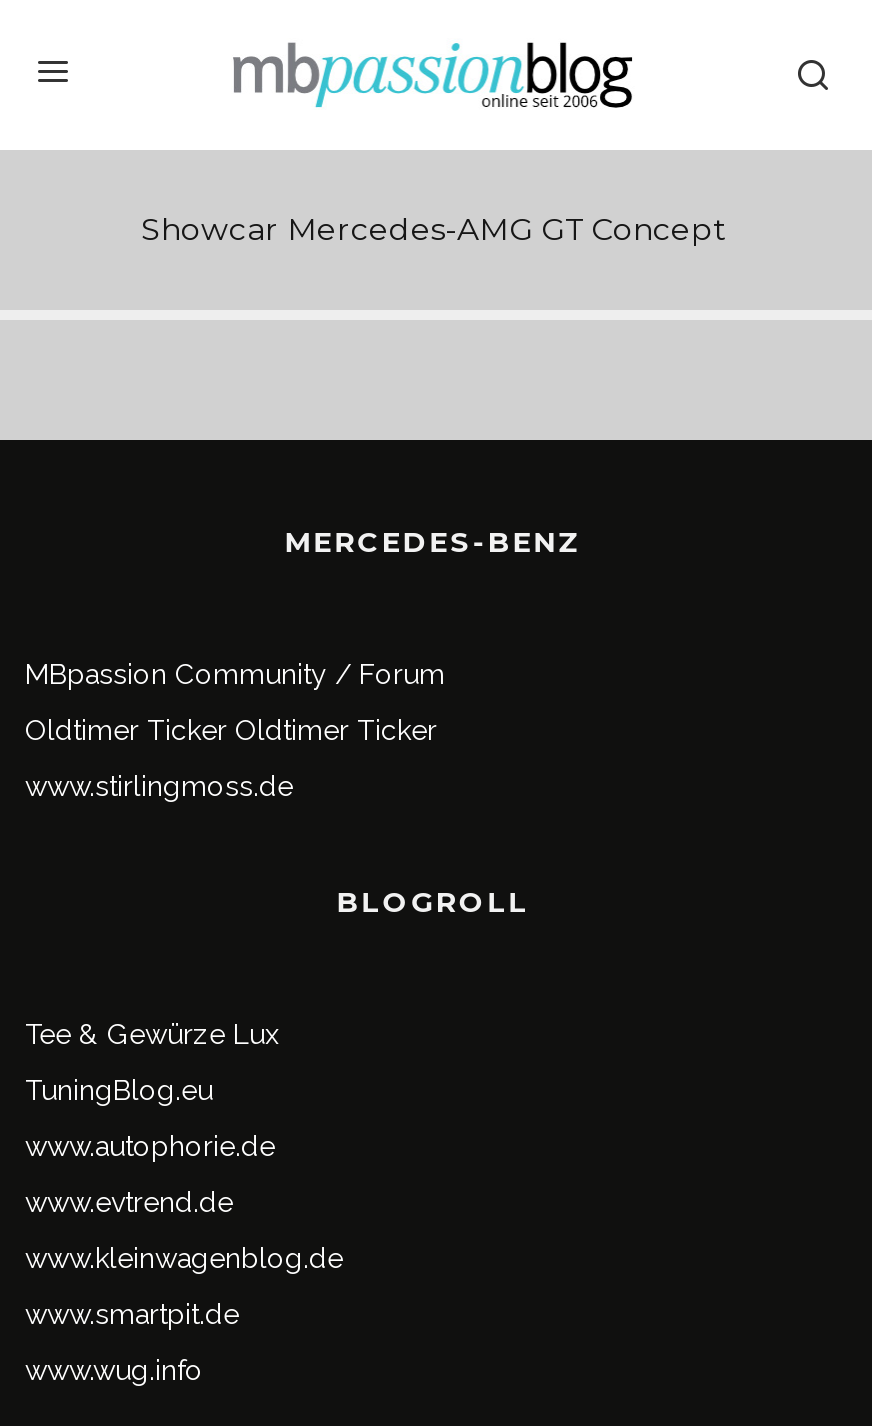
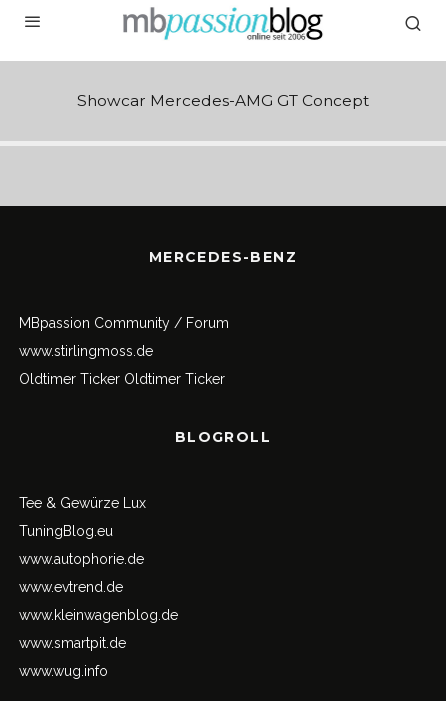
moved down: Oldtimer Ticker Oldtimer Ticker

moved up: www.stirlingmoss.de
